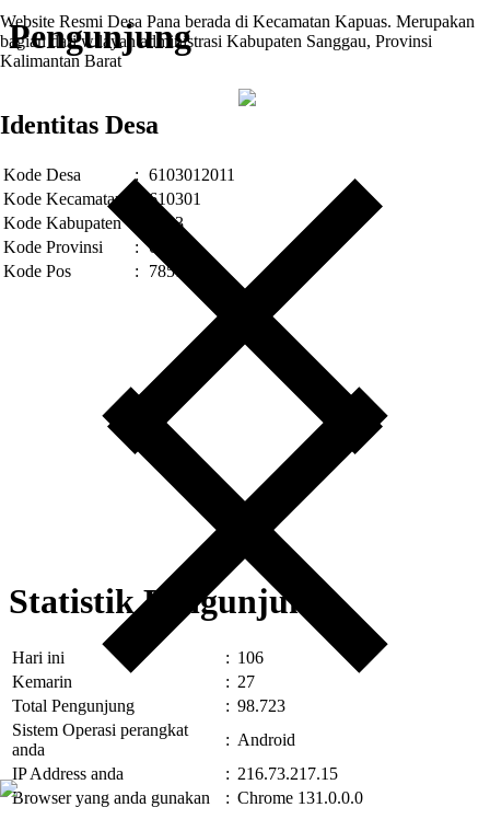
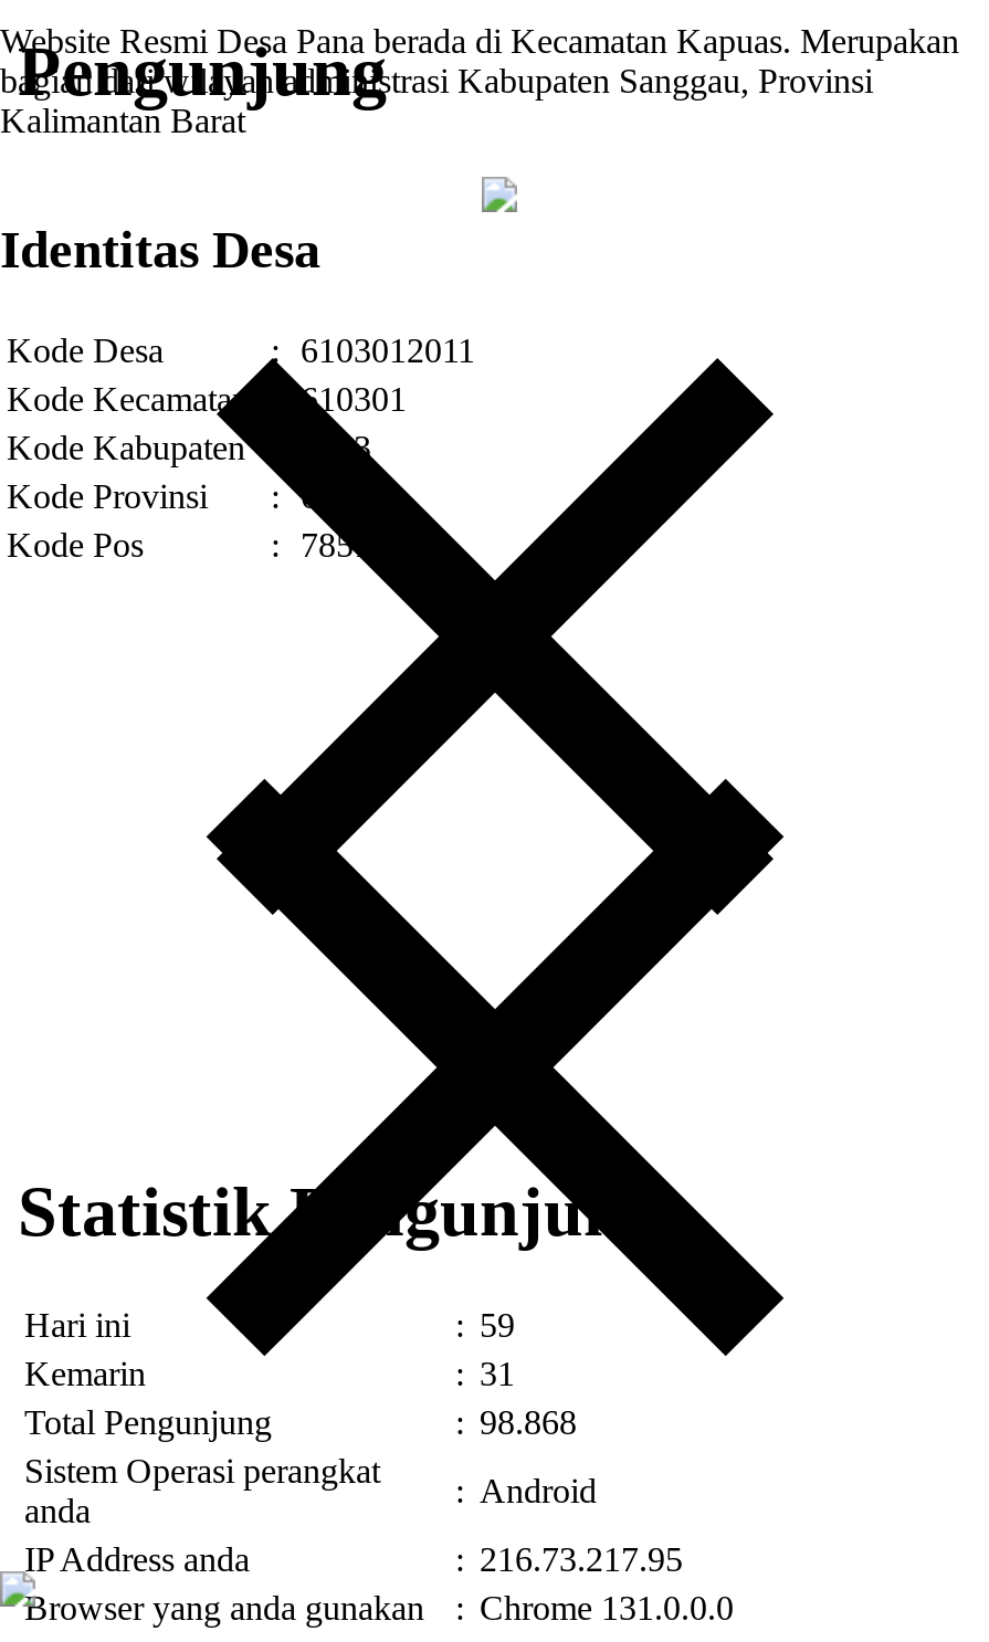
- : 106
+ : 59

- : 27
+ : 31

- : 98.723
+ : 98.868

- : 216.73.217.15
+ : 216.73.217.95
